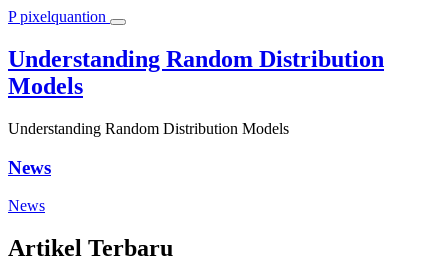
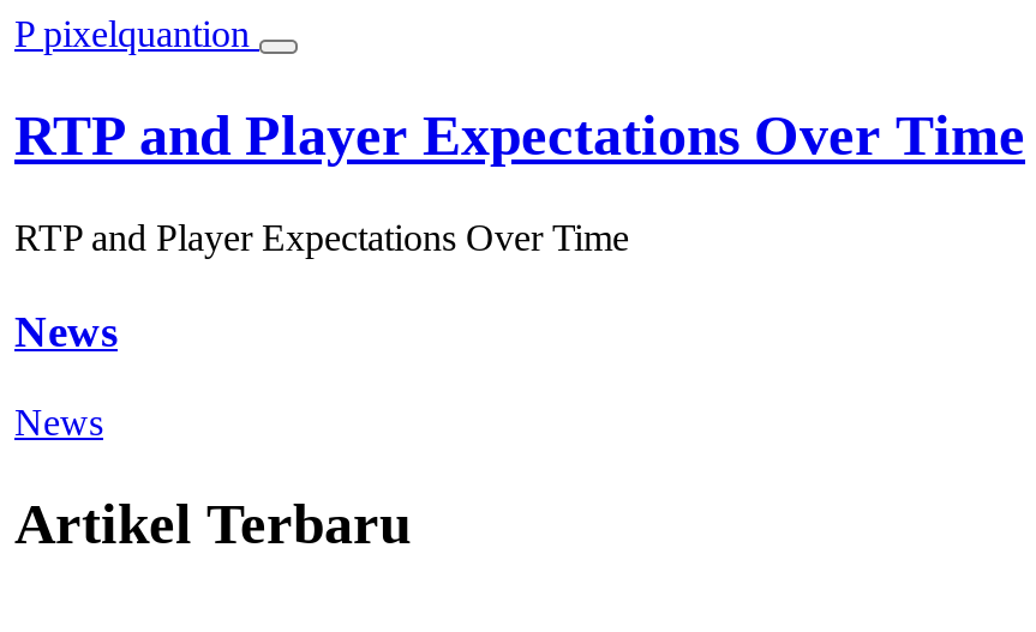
- Understanding Random Distribution
- Models
+ RTP and Player Expectations Over Time

- Understanding Random Distribution Models
+ RTP and Player Expectations Over Time
